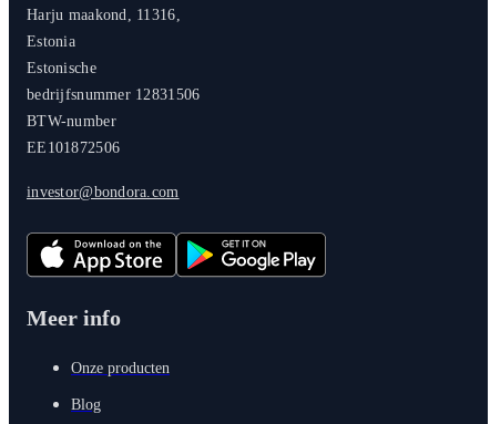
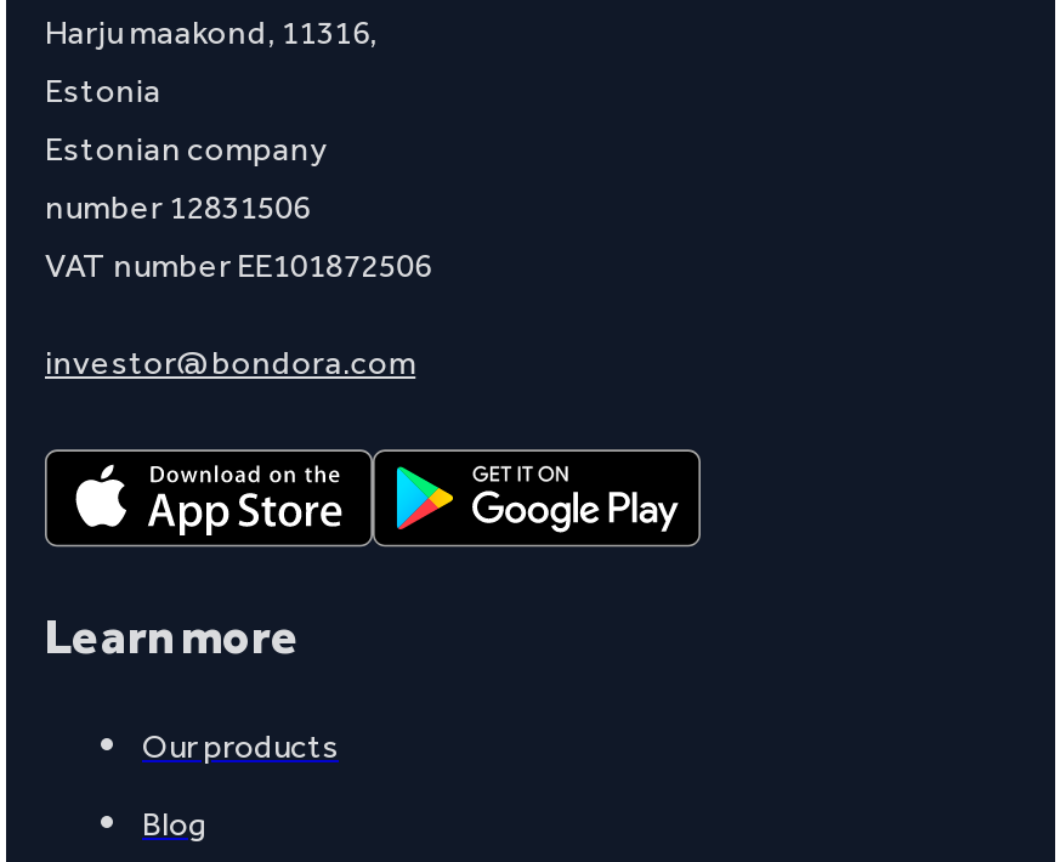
- Estonische
- bedrijfsnummer 12831506
- BTW-number
- EE101872506
+ Estonian company
+ number 12831506
+ VAT number EE101872506

- Meer info
+ Learn more

- Onze producten
+ Our products
